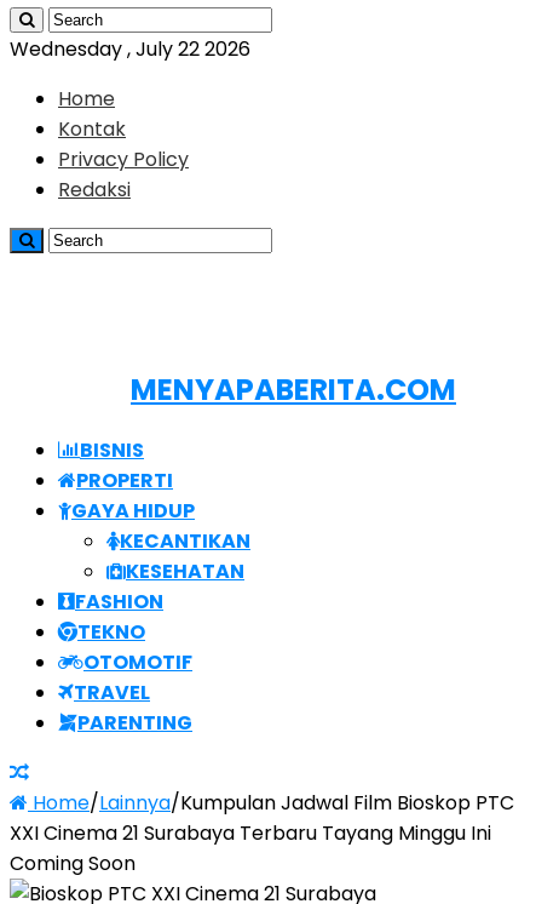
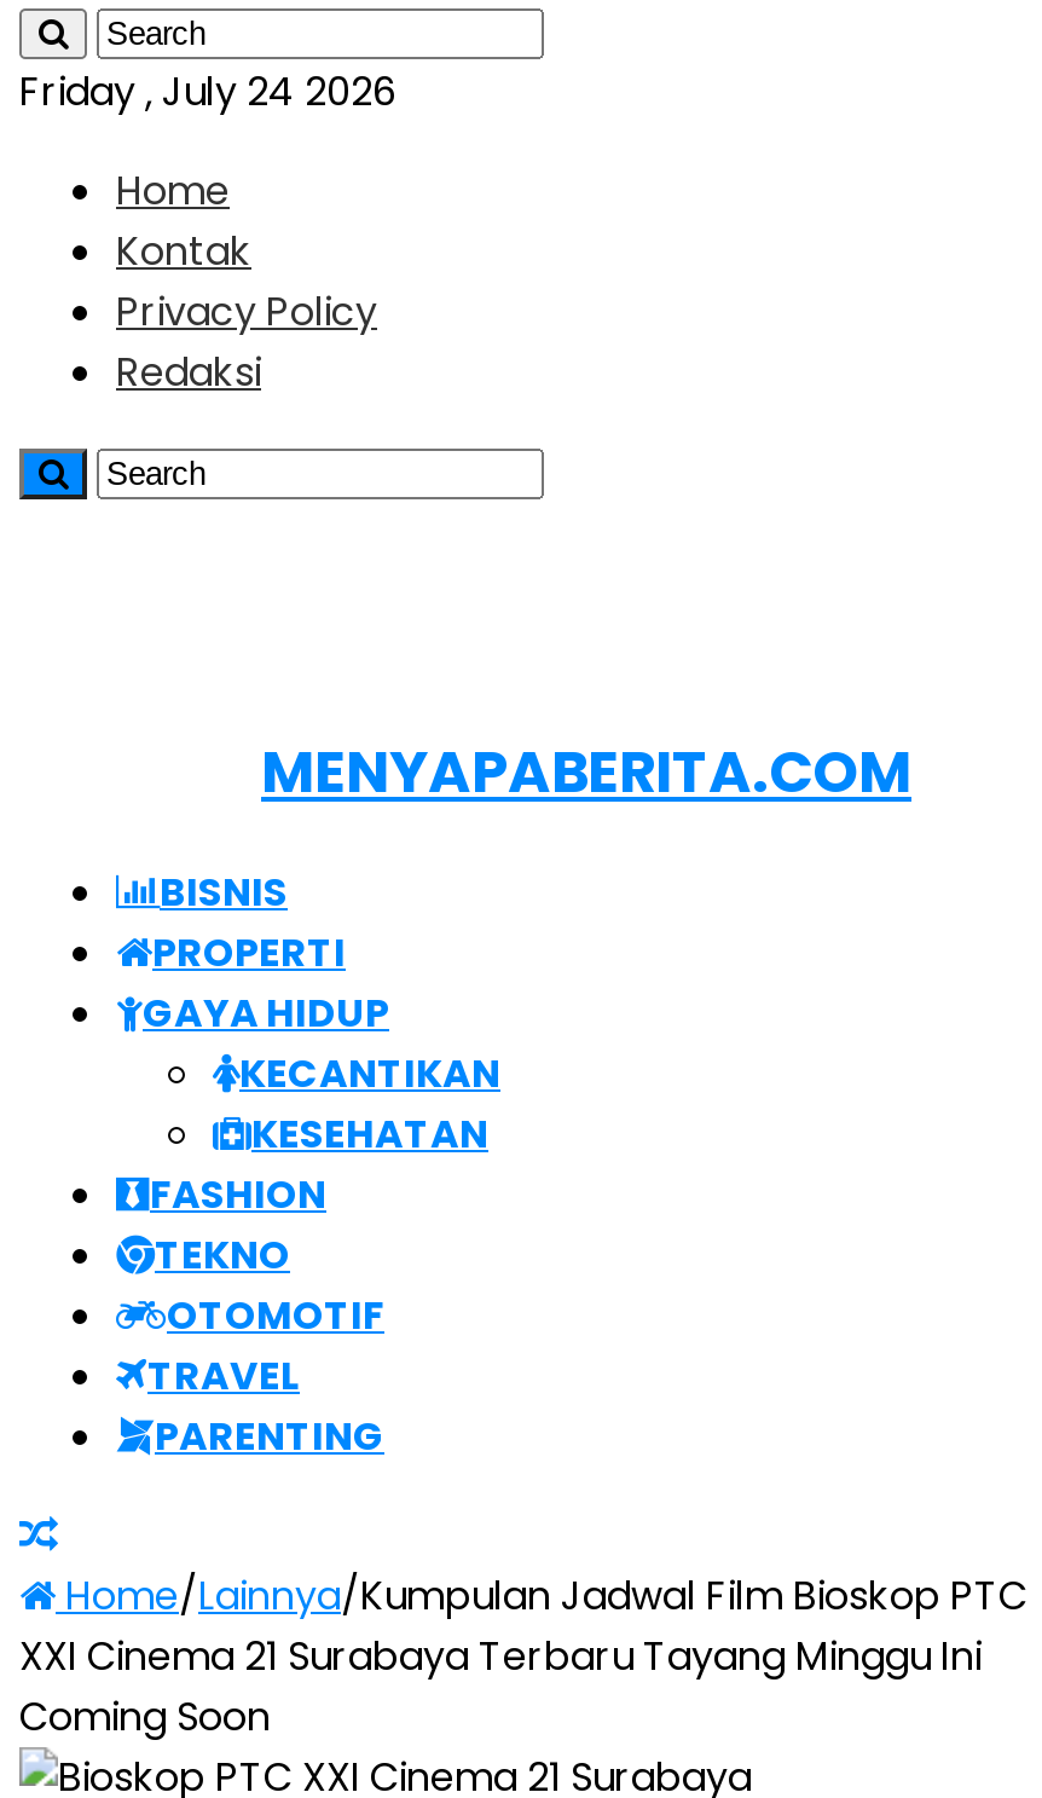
- Wednesday , July 22 2026
+ Friday , July 24 2026
